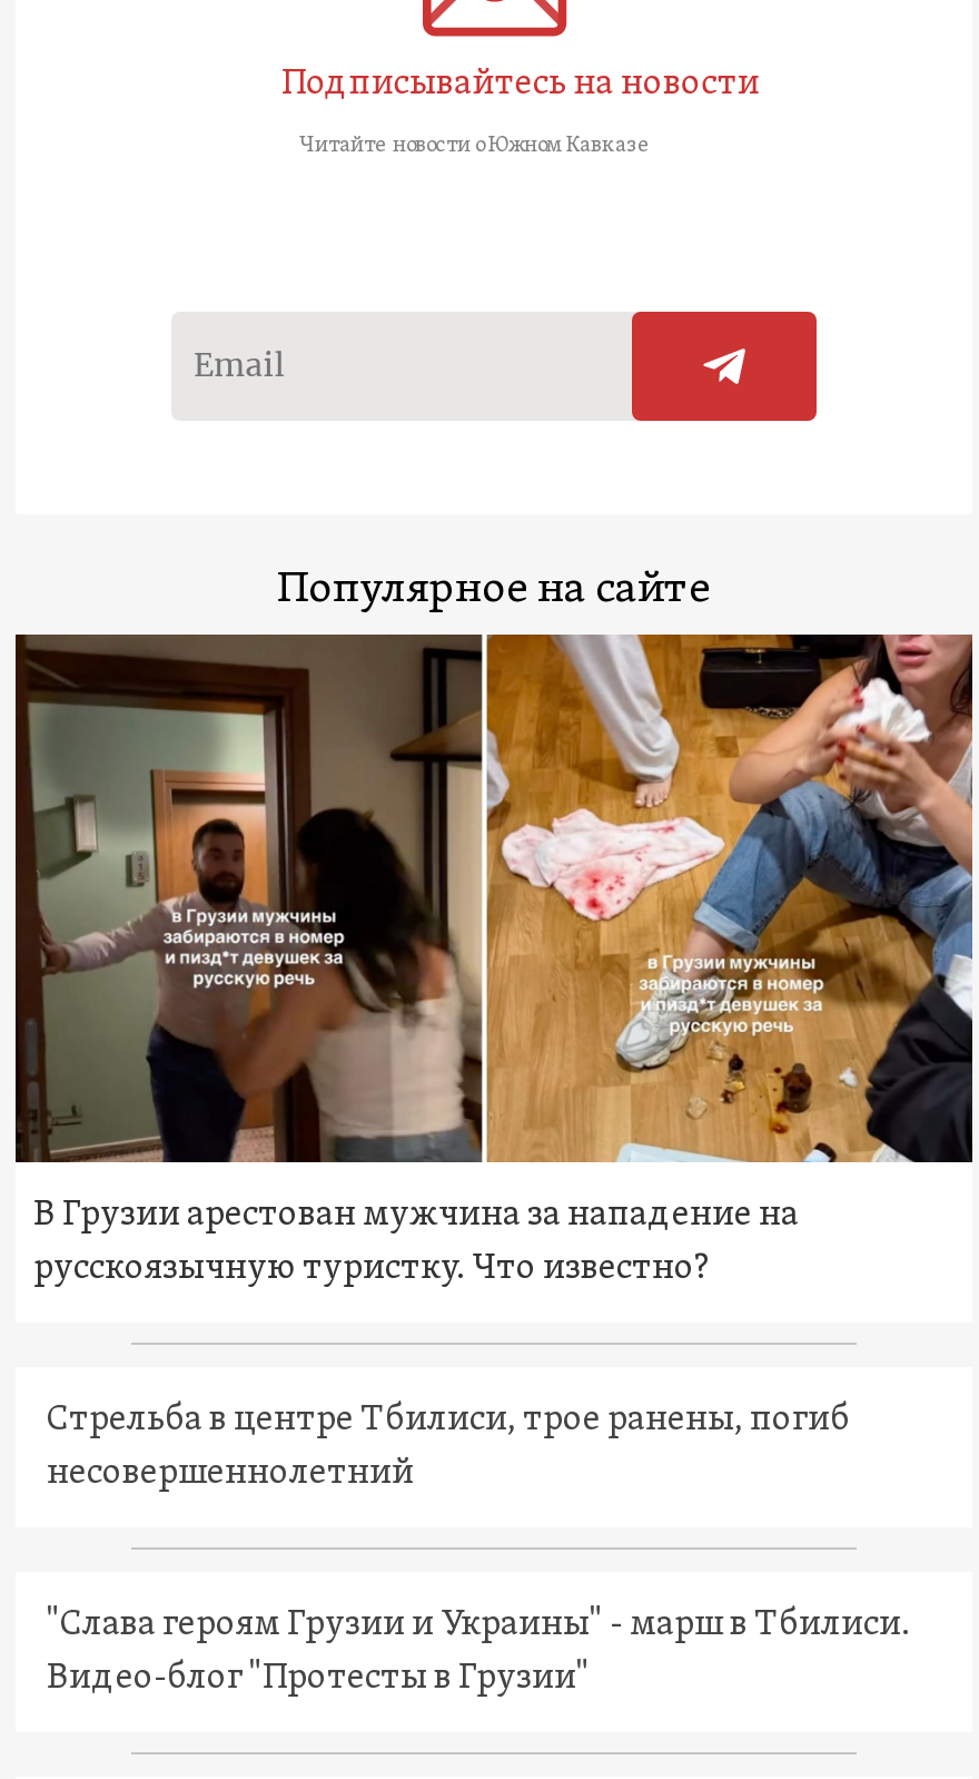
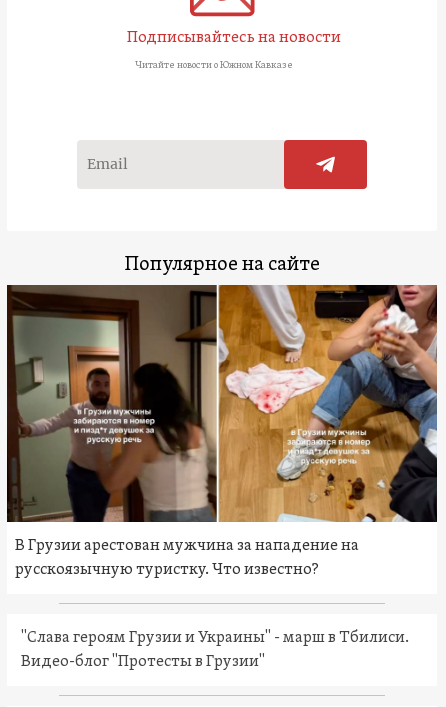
- Стрельба в центре Тбилиси, трое ранены, погиб
- несовершеннолетний
